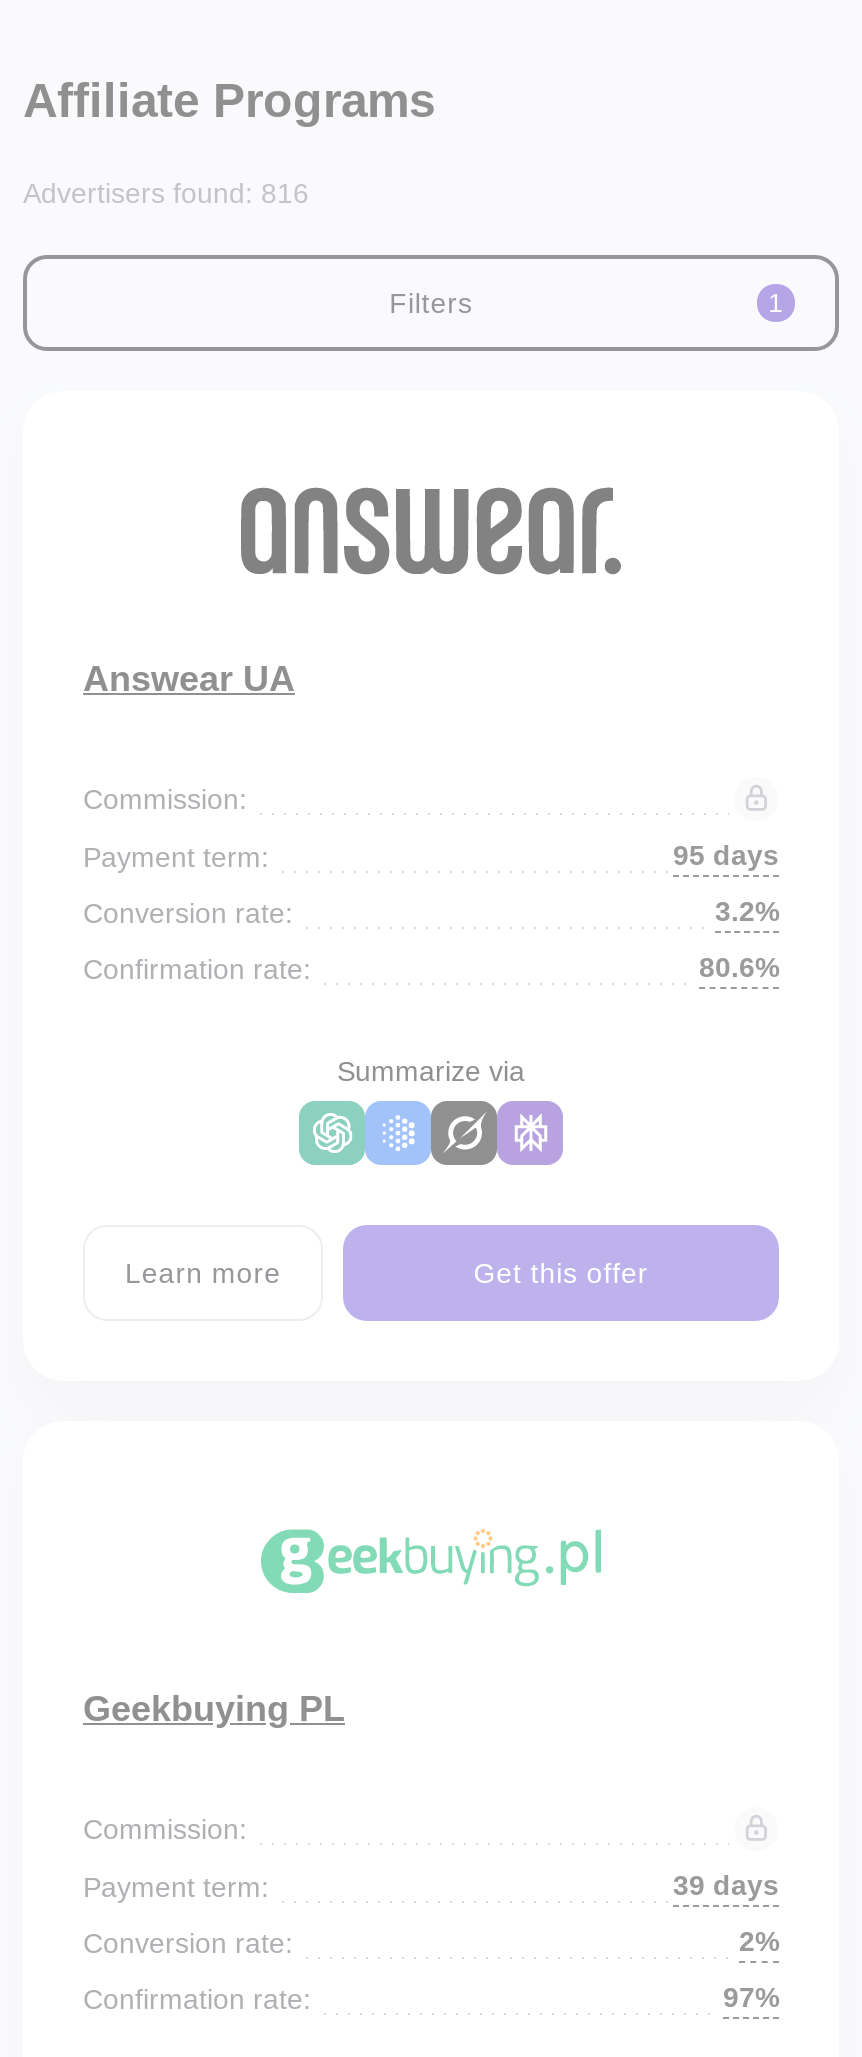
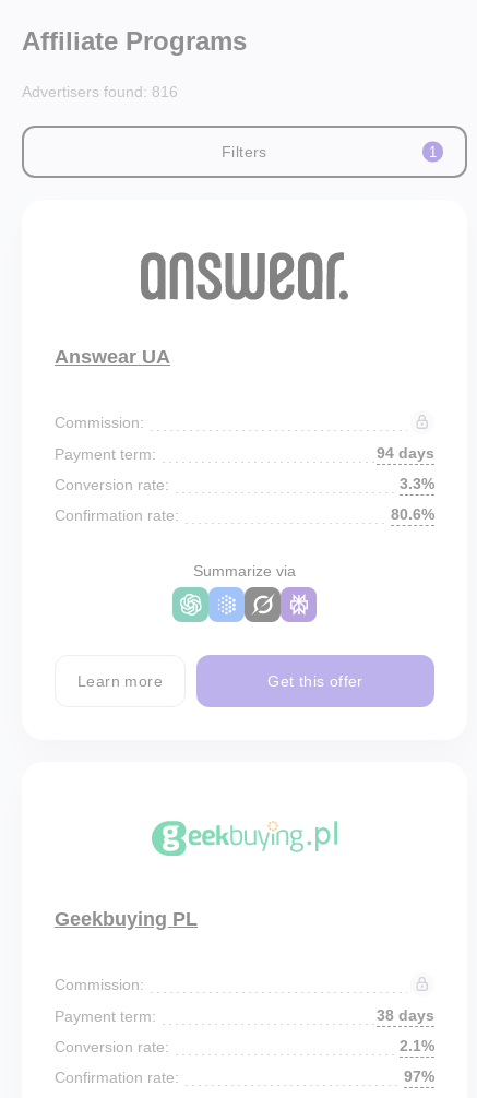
- 95 days
+ 94 days

- 3.2%
+ 3.3%

- 39 days
+ 38 days

- 2%
+ 2.1%
